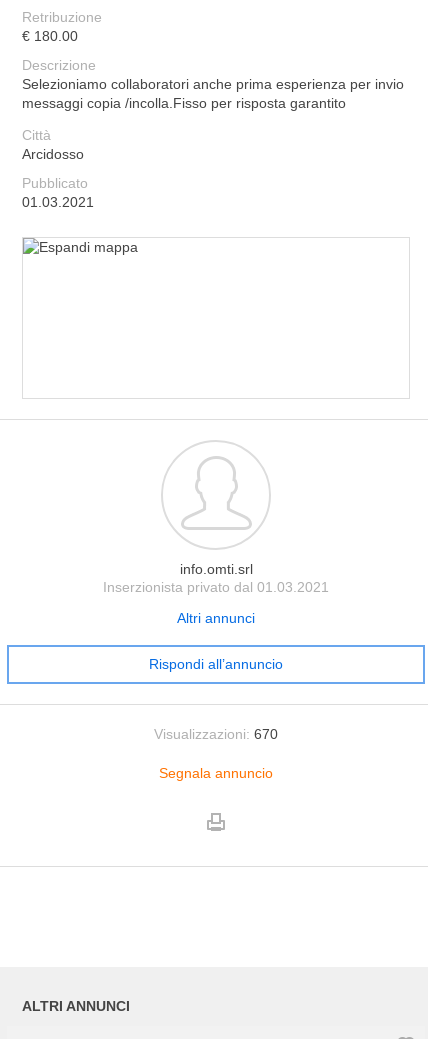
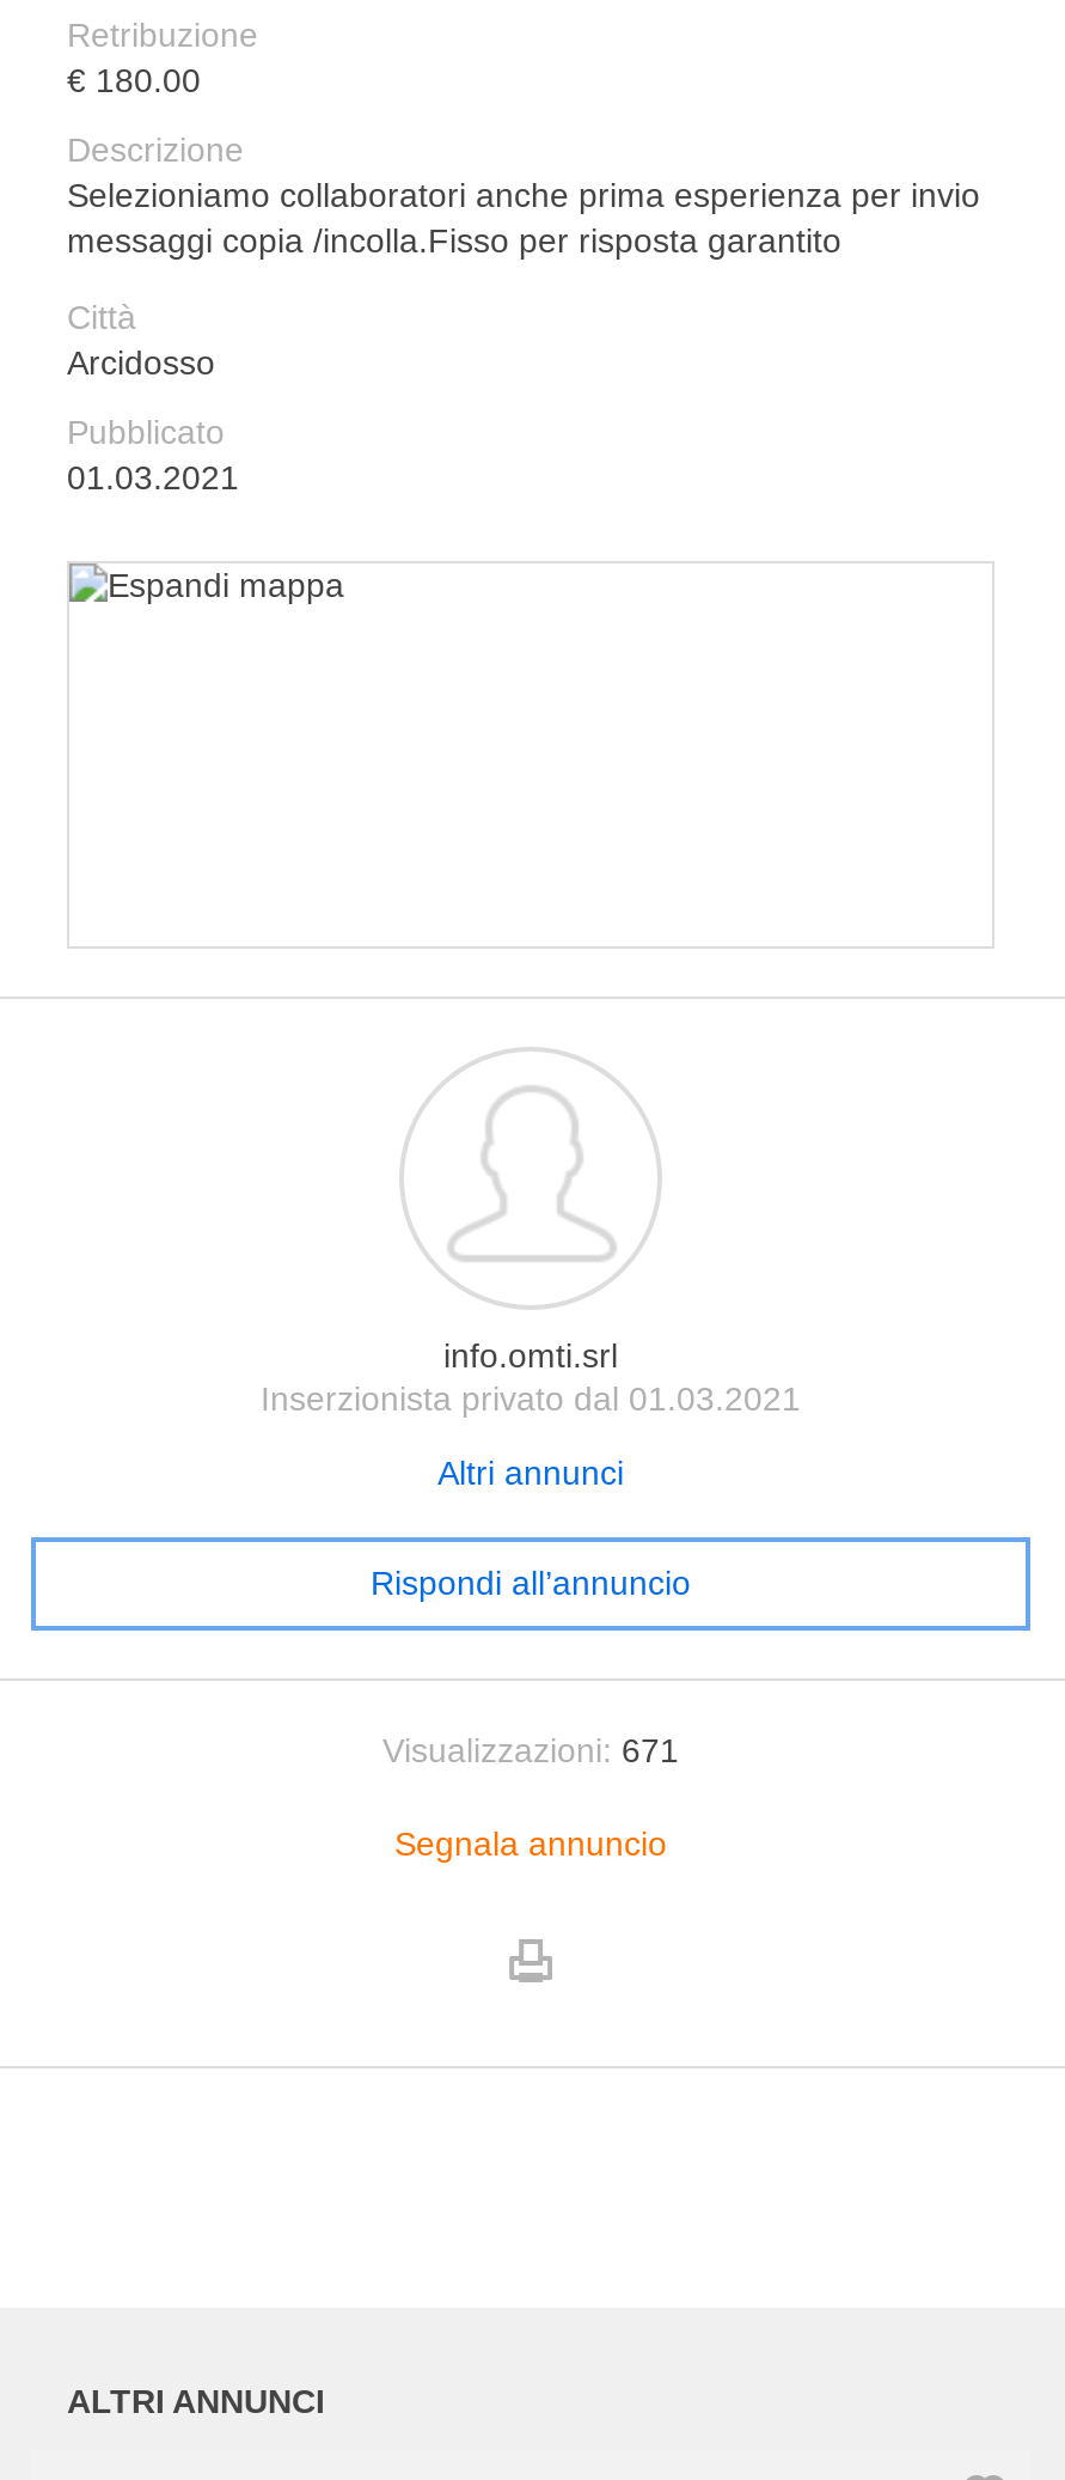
- Visualizzazioni: 670
+ Visualizzazioni: 671
